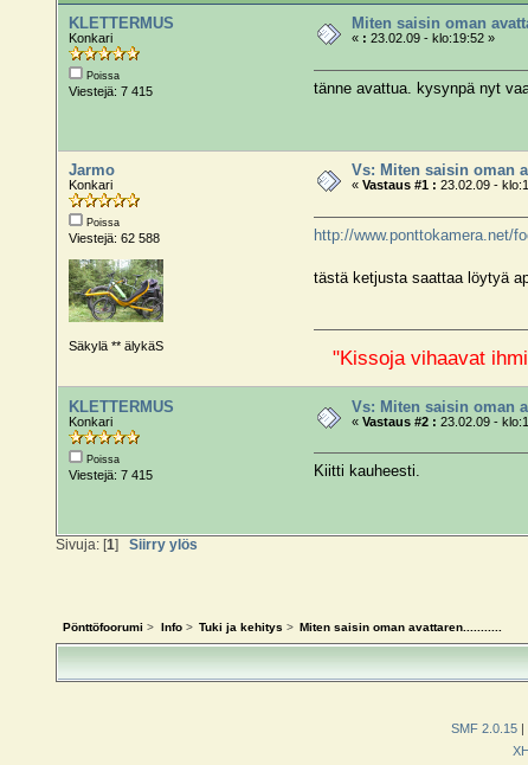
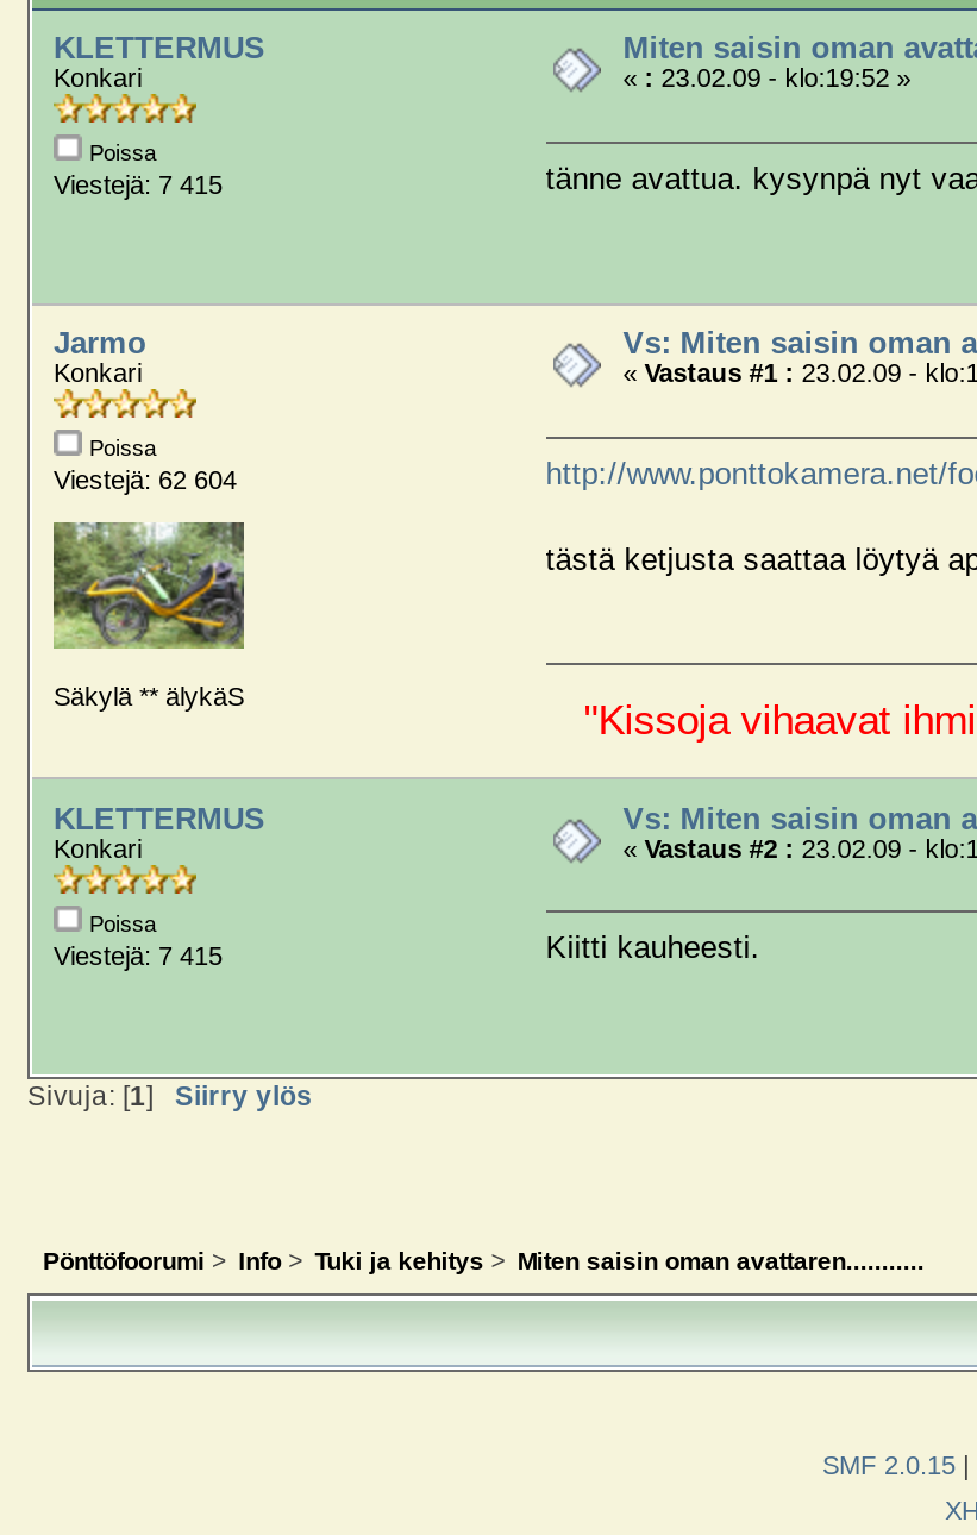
- Viestejä: 62 588
+ Viestejä: 62 604
